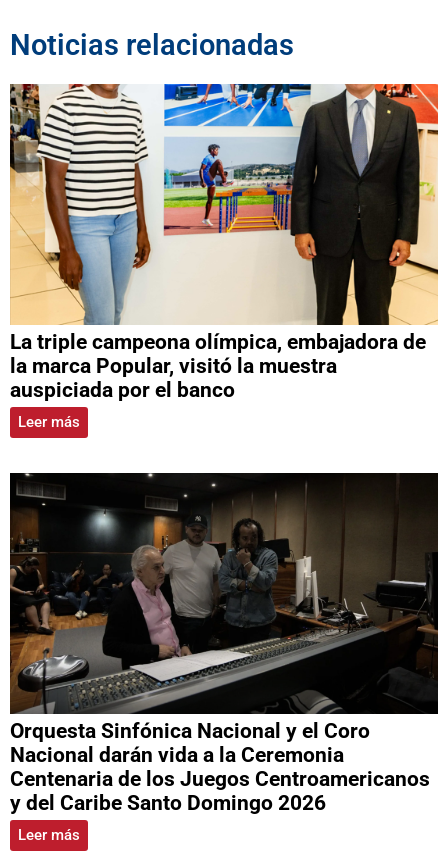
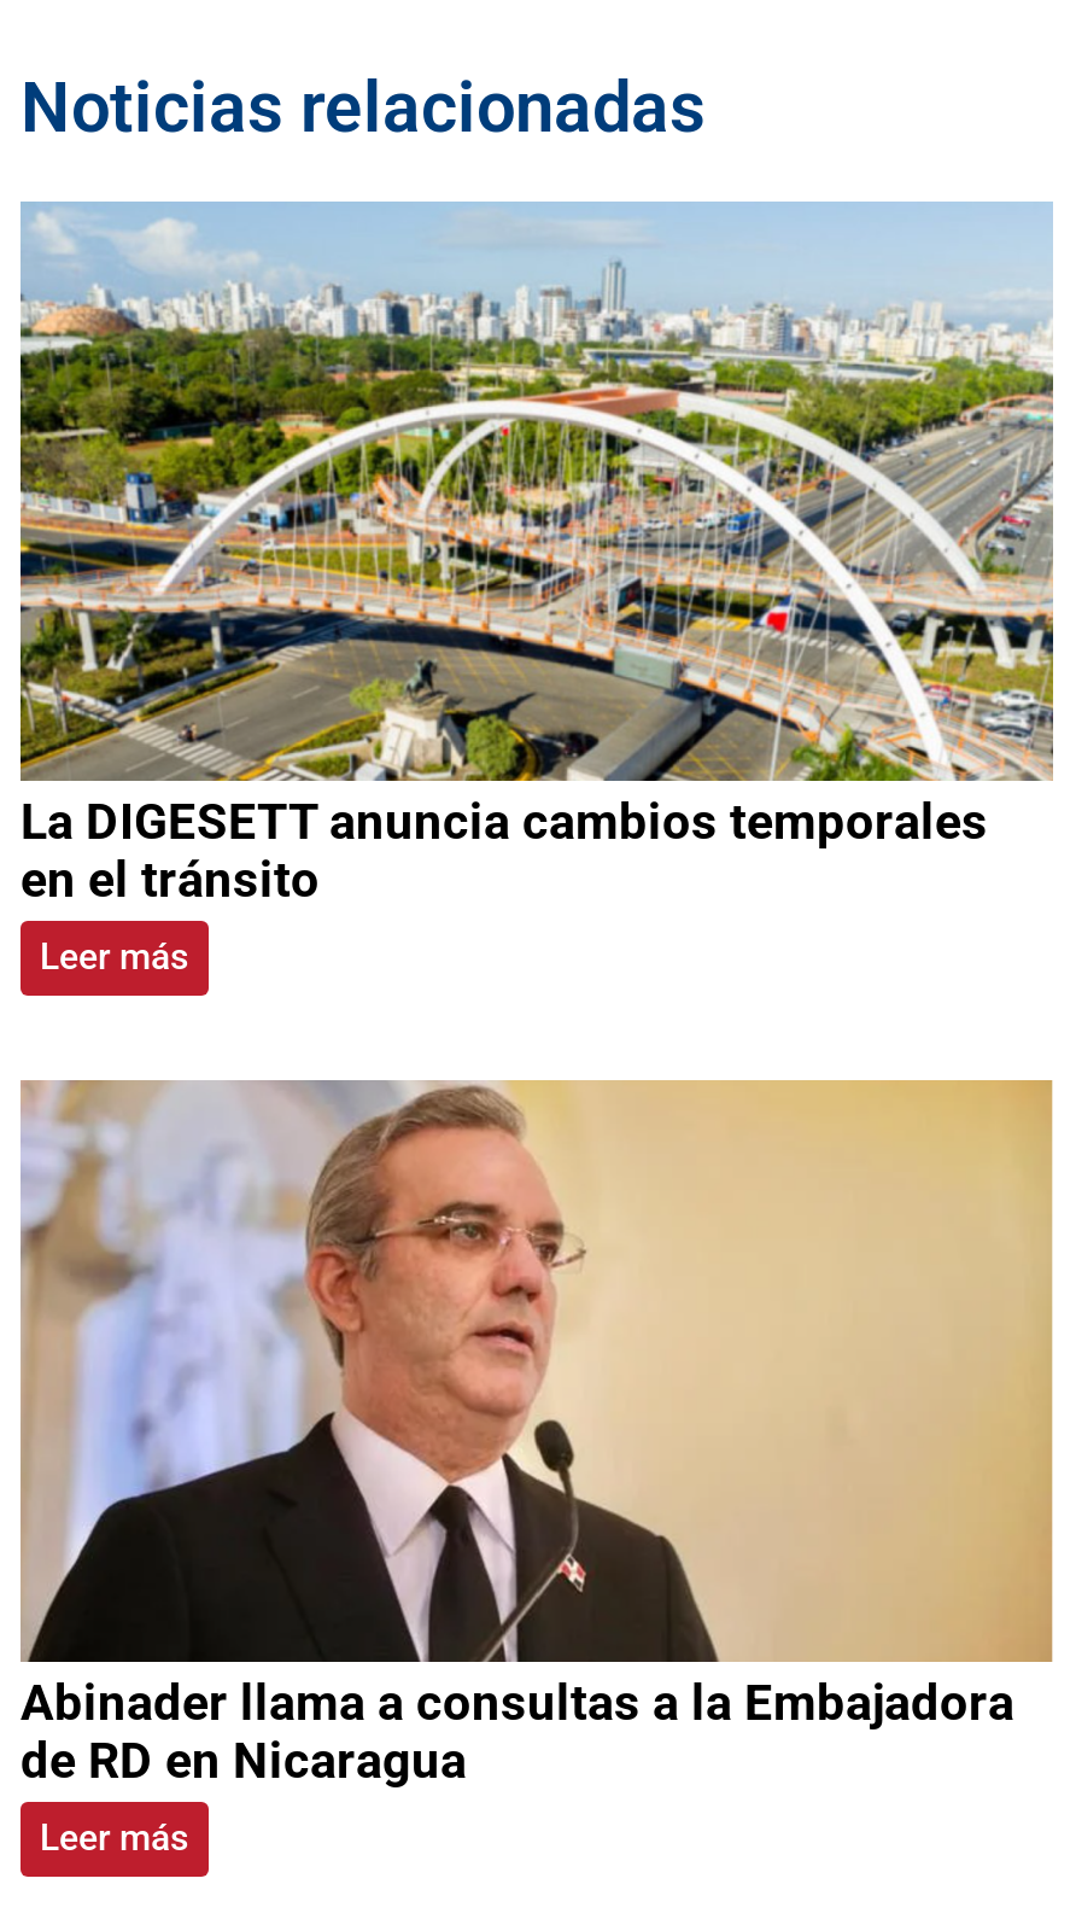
- [image]
- La triple campeona olímpica, embajadora de
- la marca Popular, visitó la muestra
- auspiciada por el banco
+ [image]
+ La DIGESETT anuncia cambios temporales
+ en el tránsito

- [image]
- Orquesta Sinfónica Nacional y el Coro
- Nacional darán vida a la Ceremonia
- Centenaria de los Juegos Centroamericanos
- y del Caribe Santo Domingo 2026
+ [image]
+ Abinader llama a consultas a la Embajadora
+ de RD en Nicaragua
